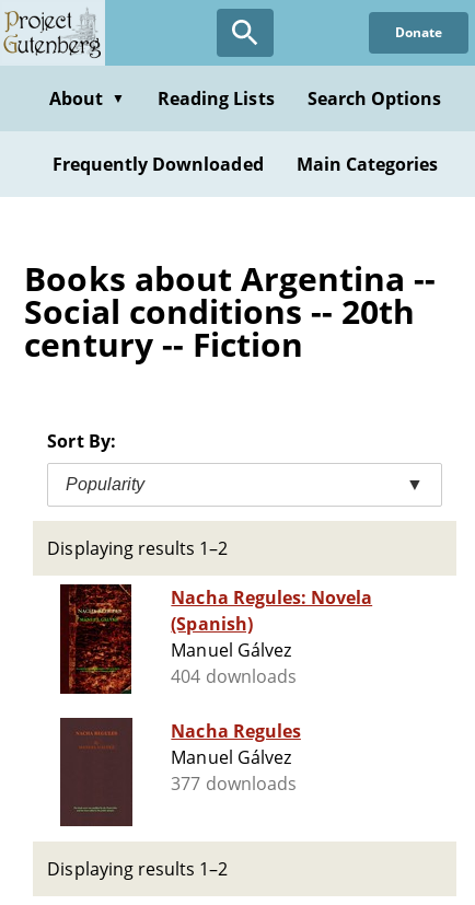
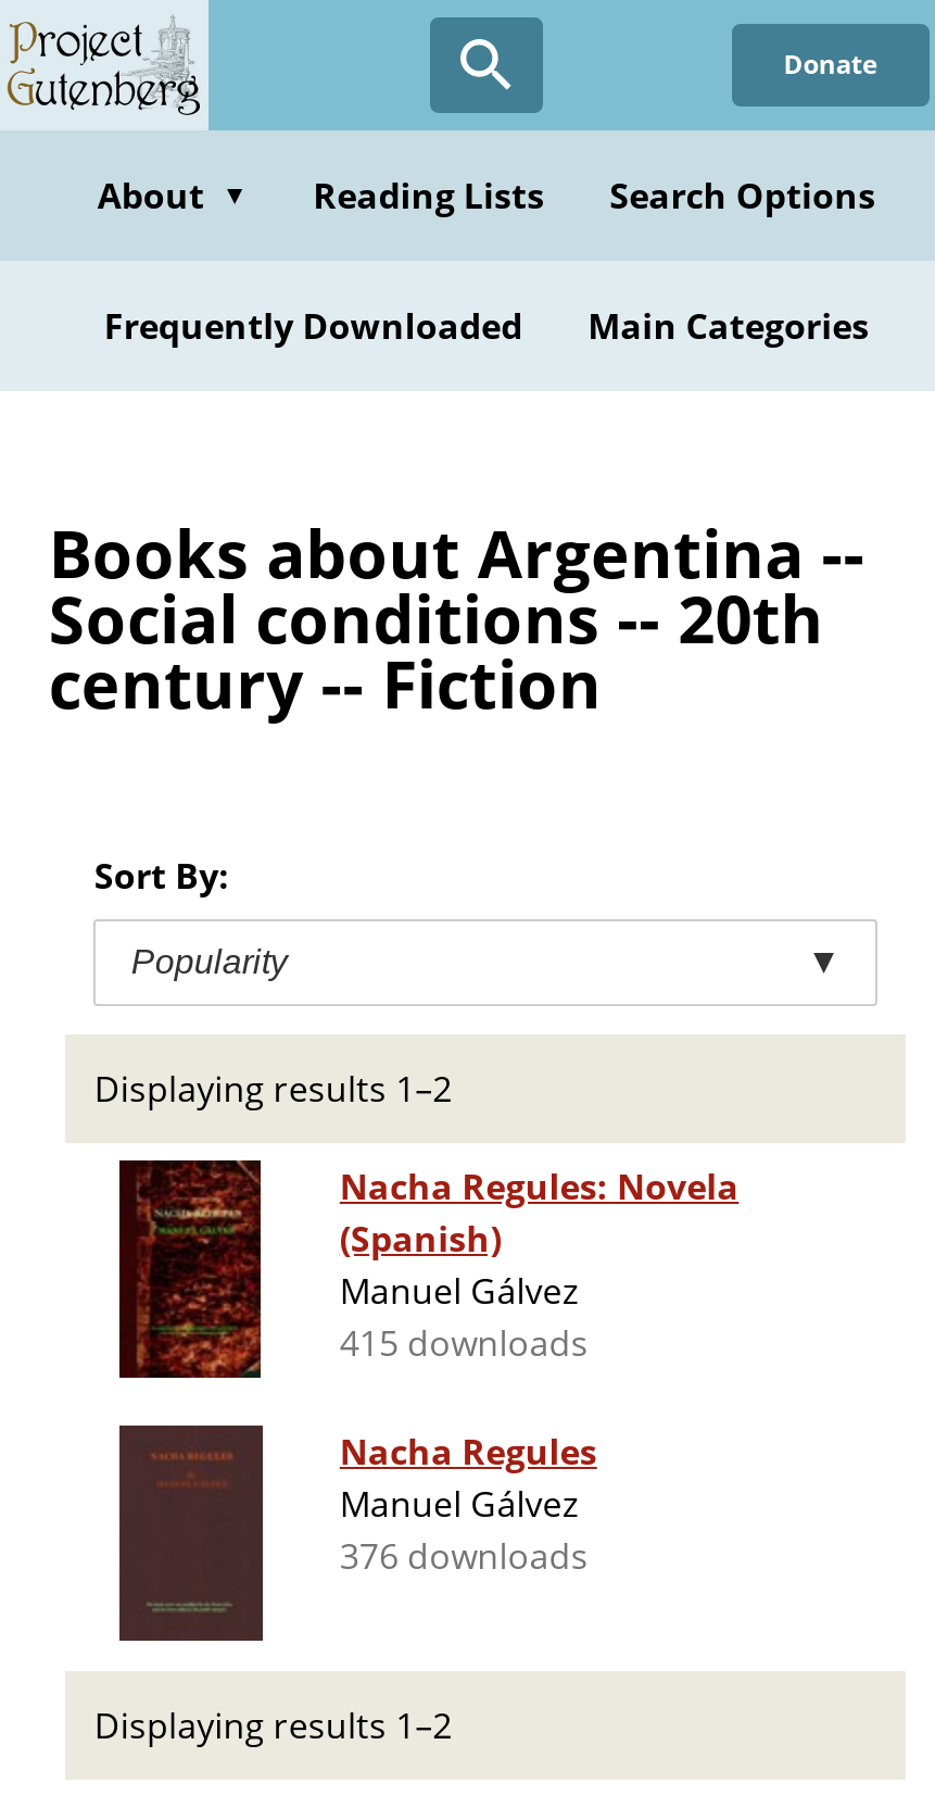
- 404 downloads
+ 415 downloads

- 377 downloads
+ 376 downloads
